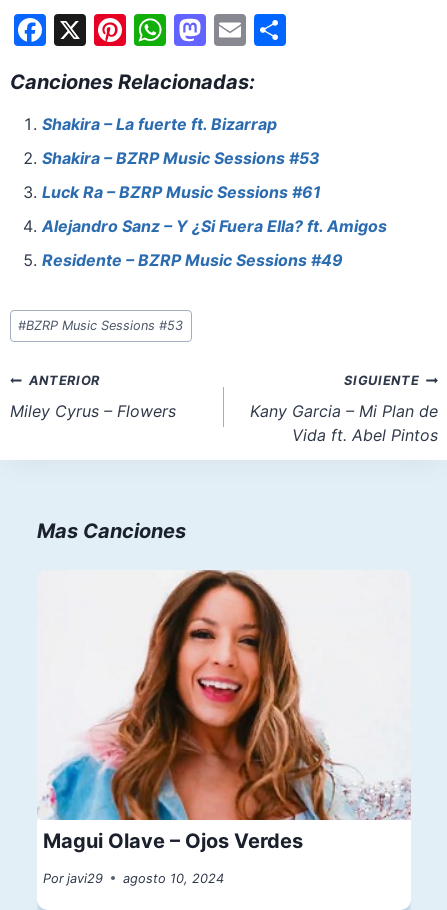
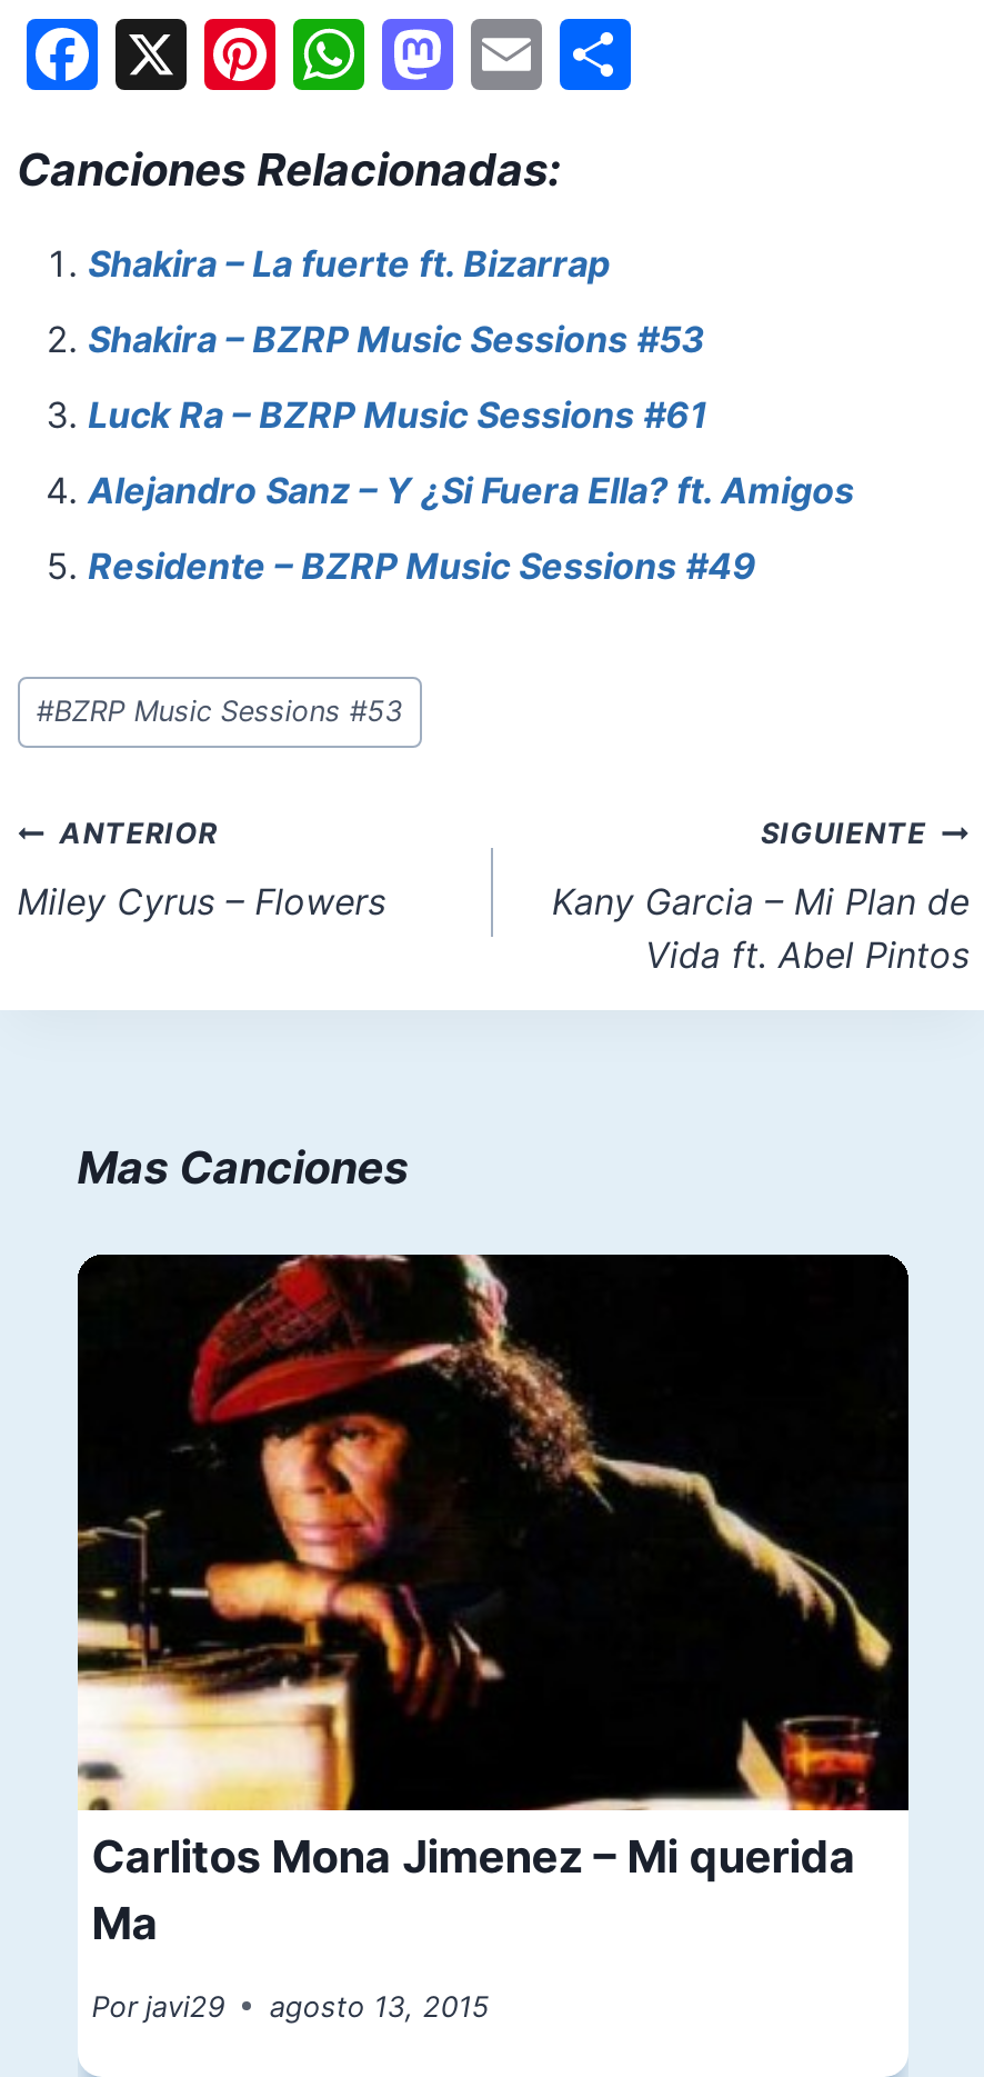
- [image]
- Magui Olave – Ojos Verdes
+ [image]
+ Carlitos Mona Jimenez – Mi querida
+ Ma

- Por javi29 agosto 10, 2024
+ Por javi29 agosto 13, 2015
